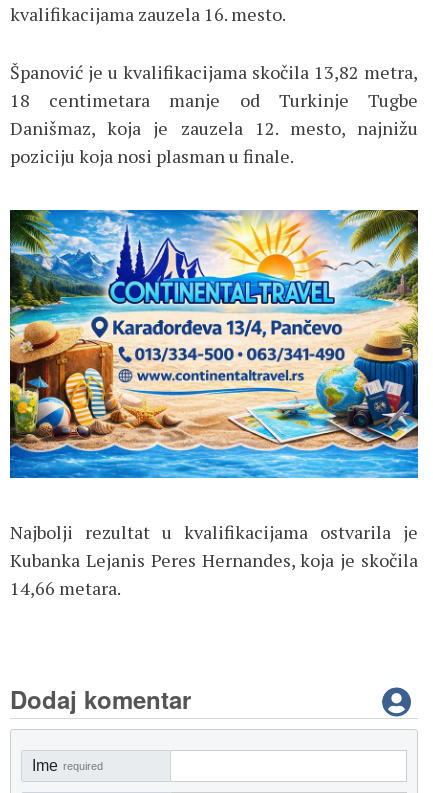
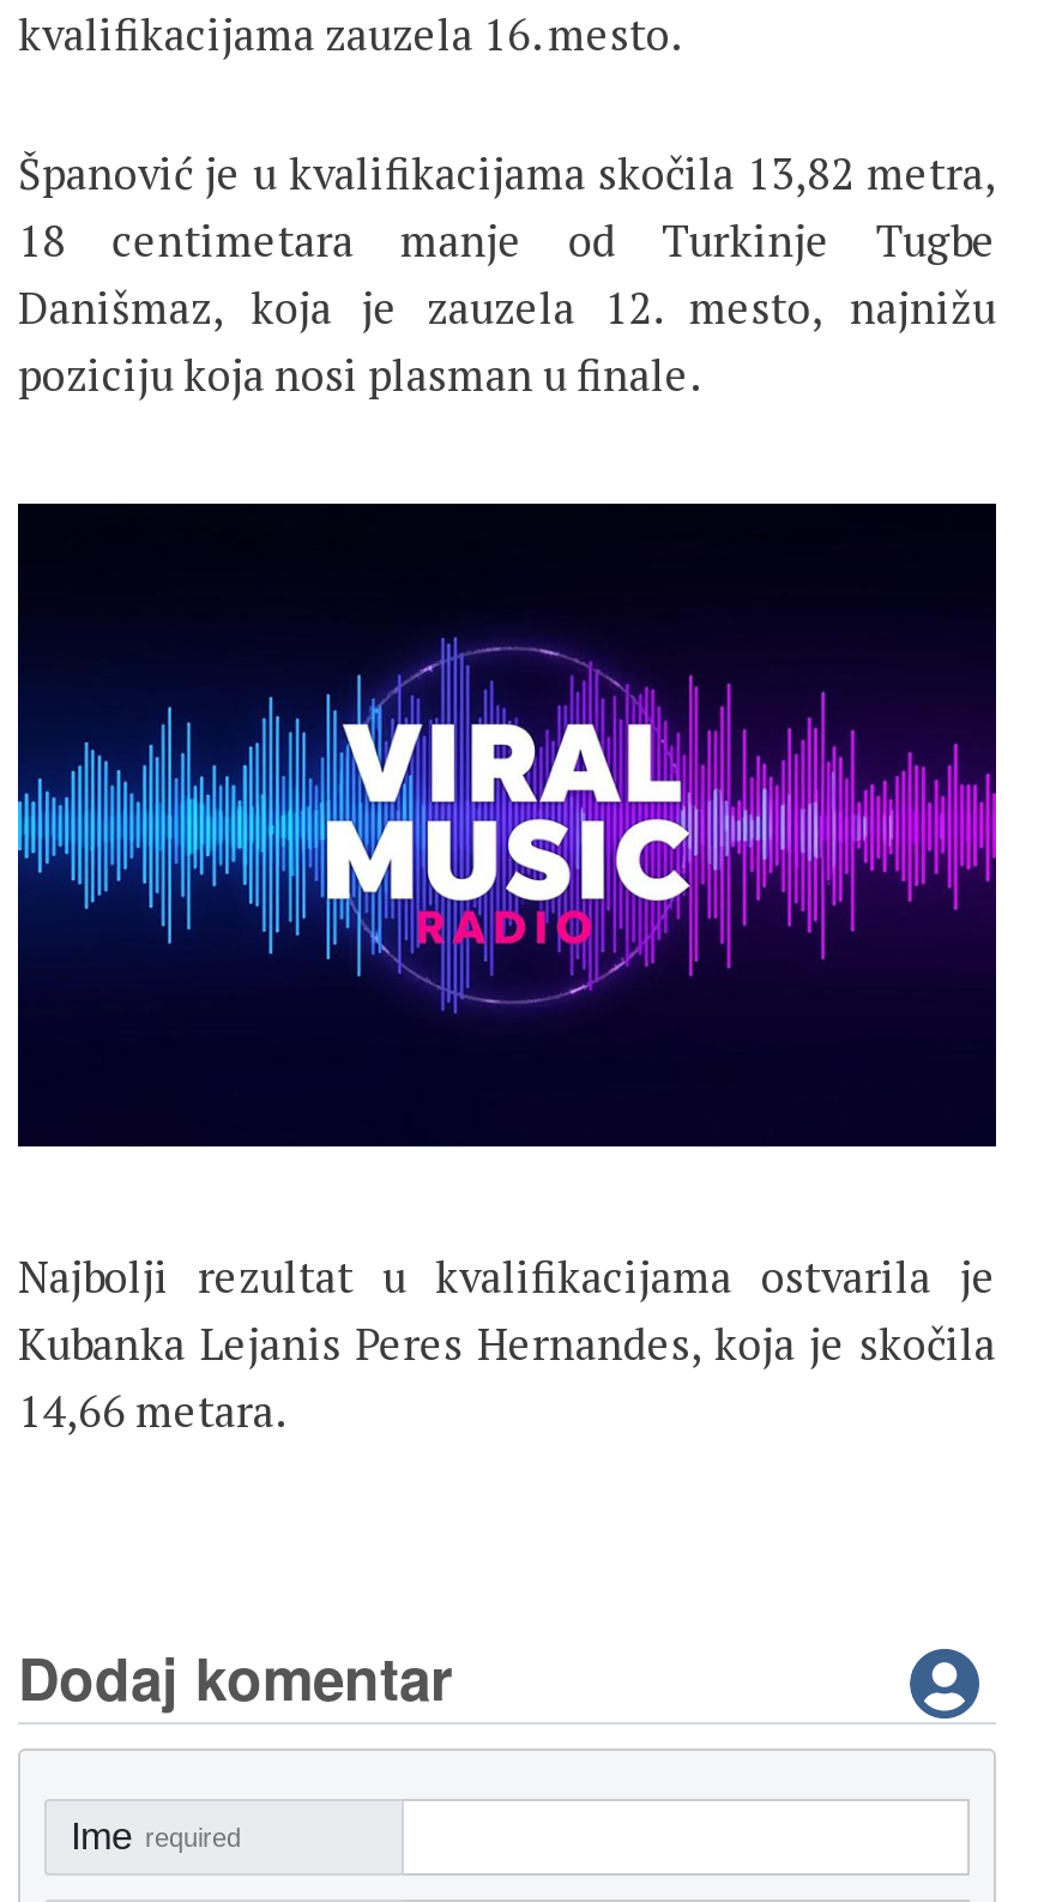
- [image]
+ [image]
